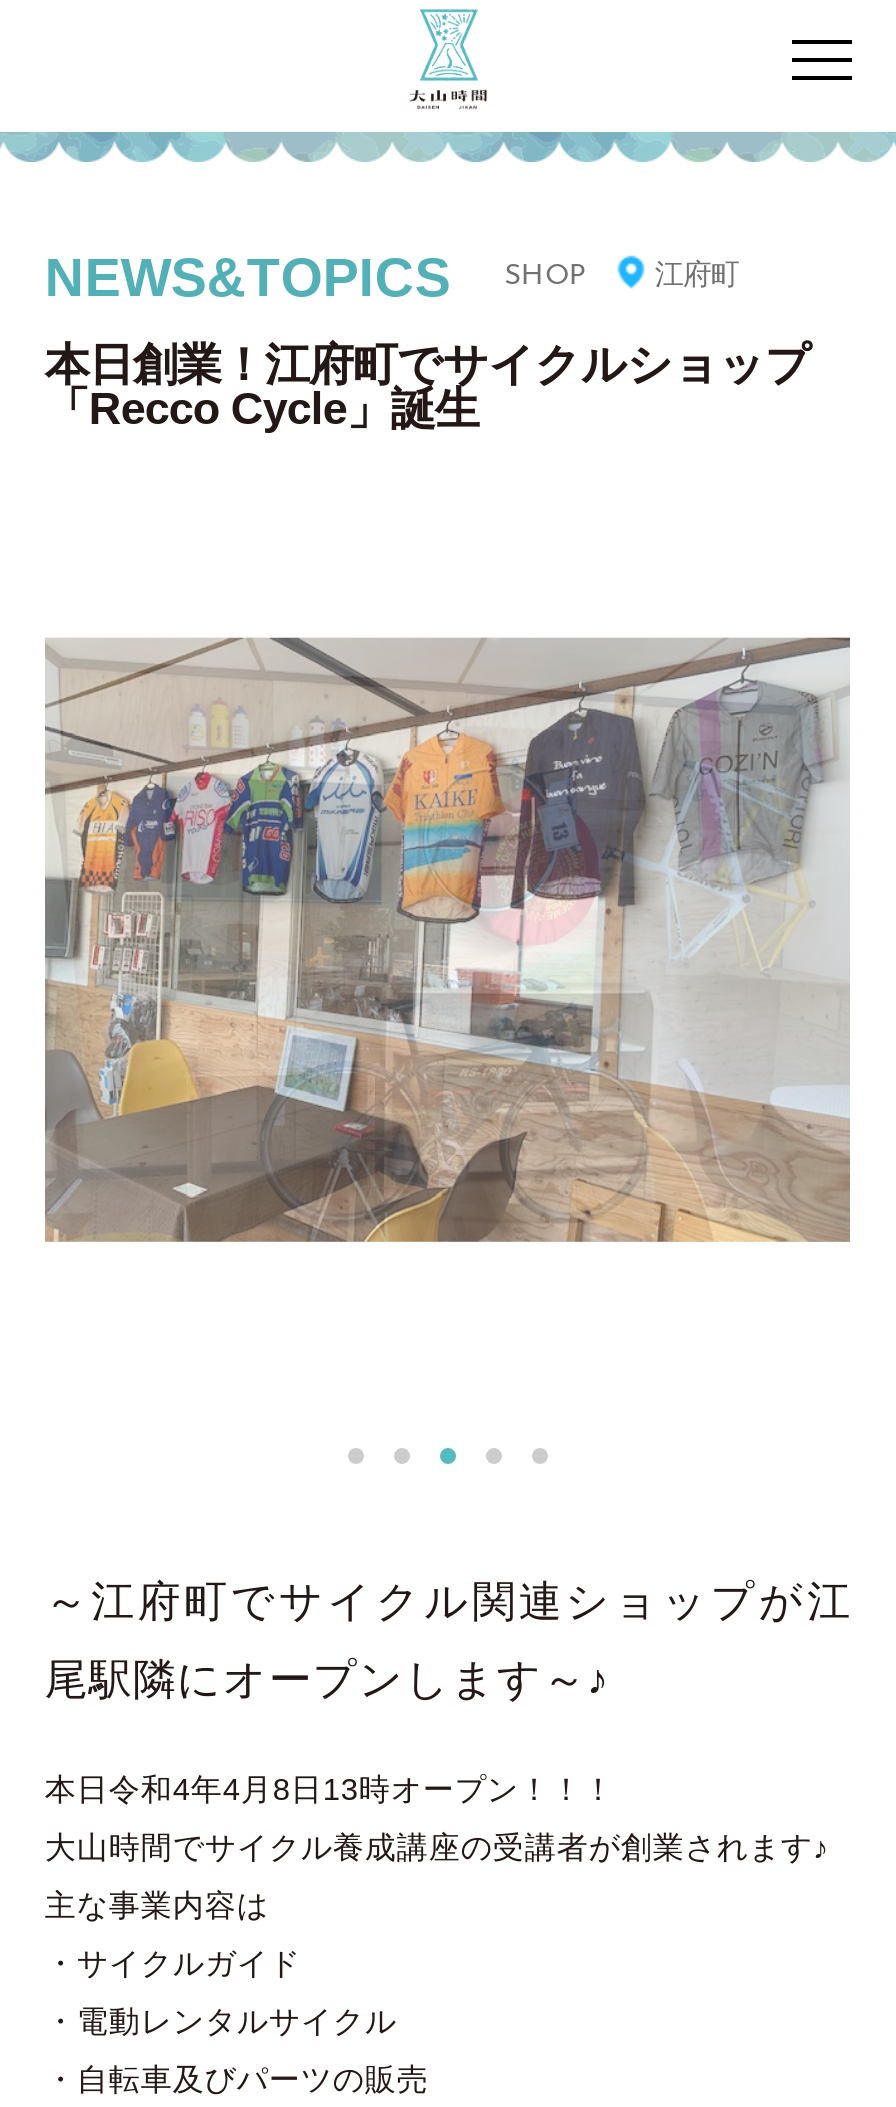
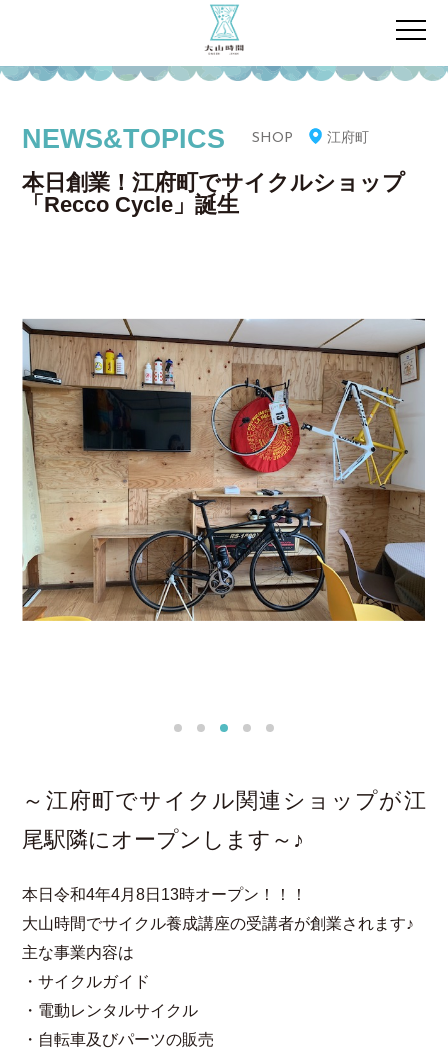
- [image]
+ [image]
